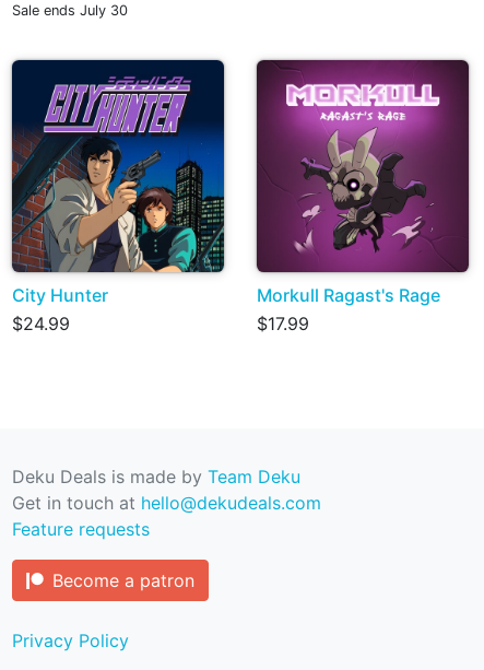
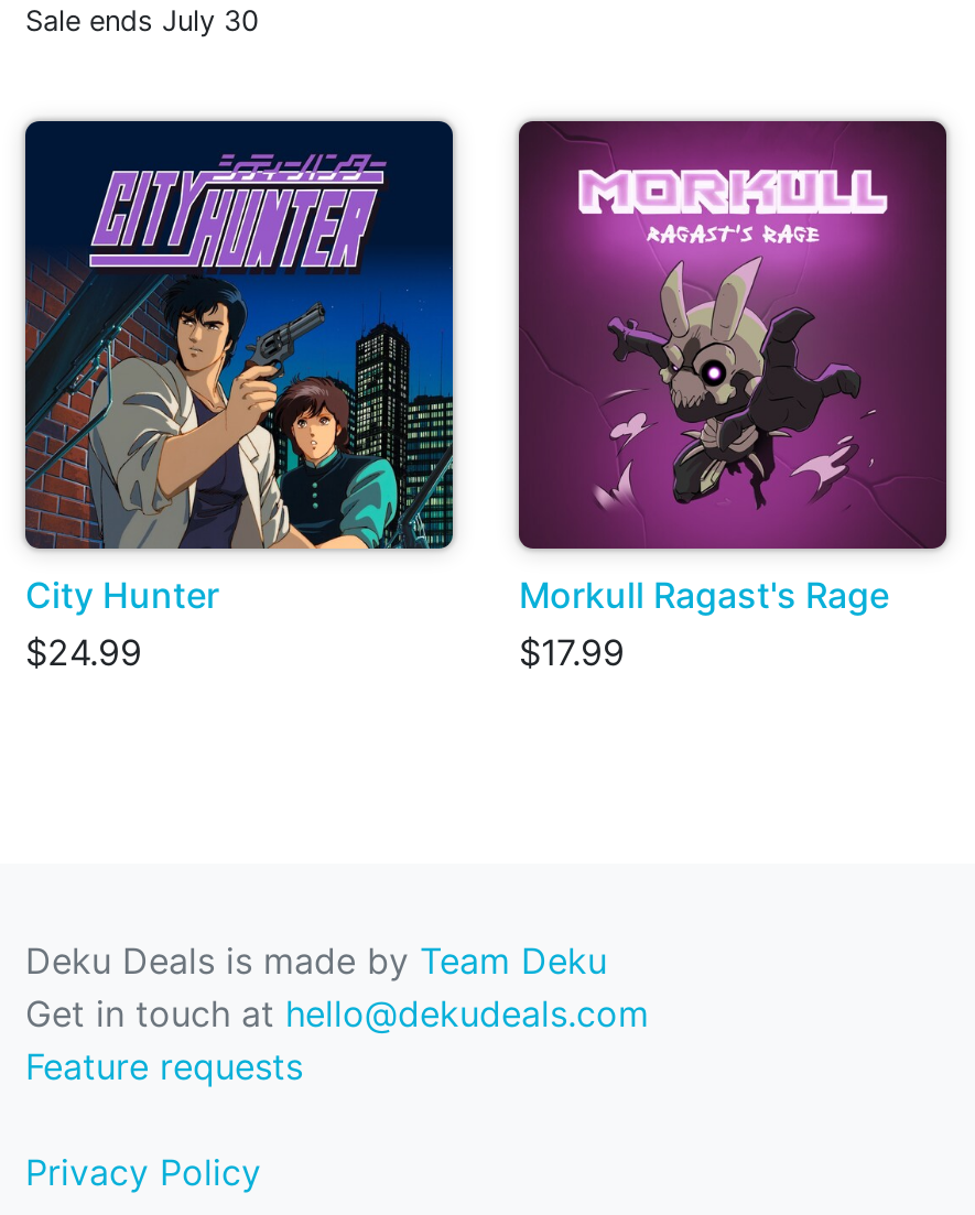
- Become a patron
